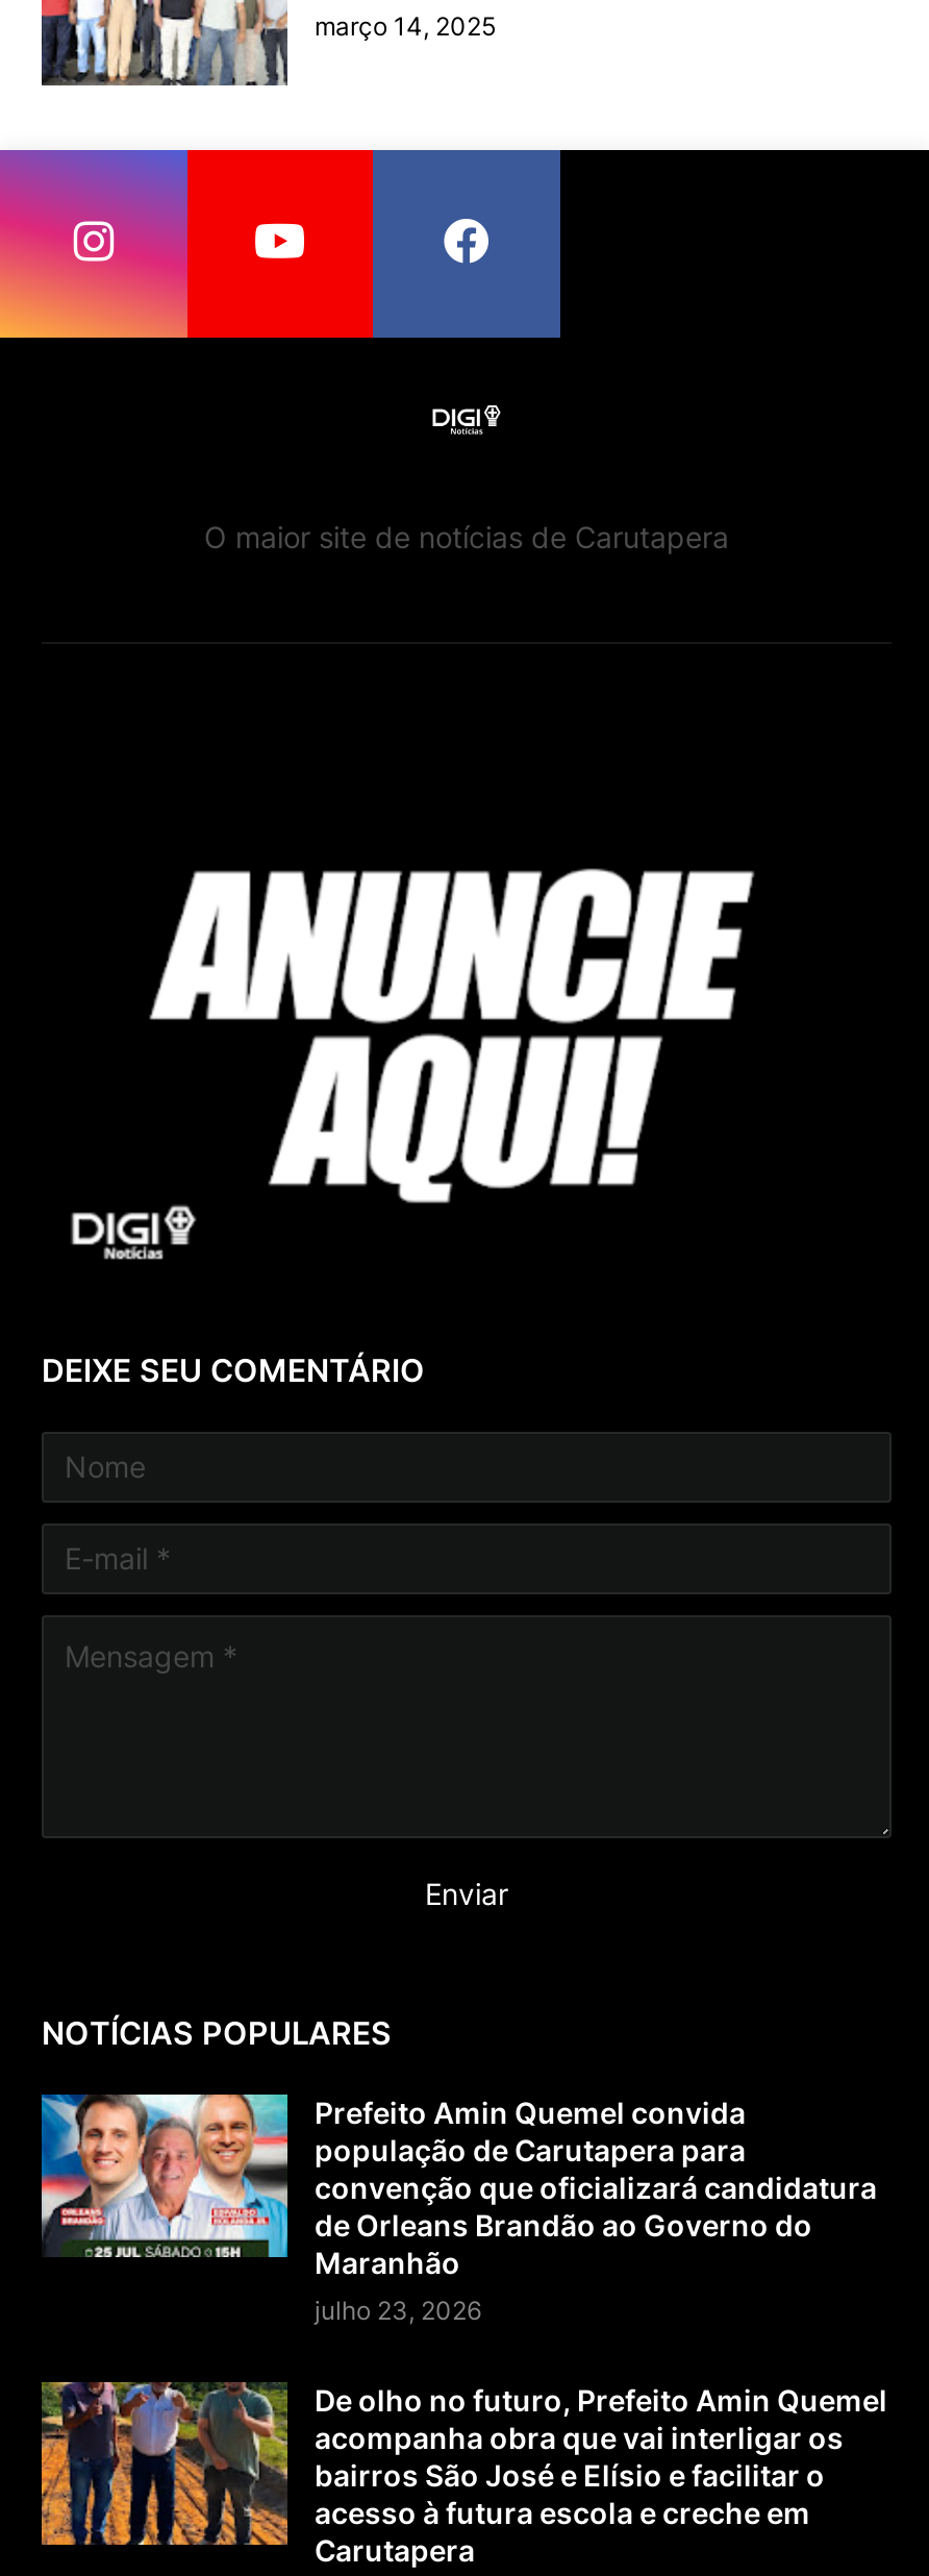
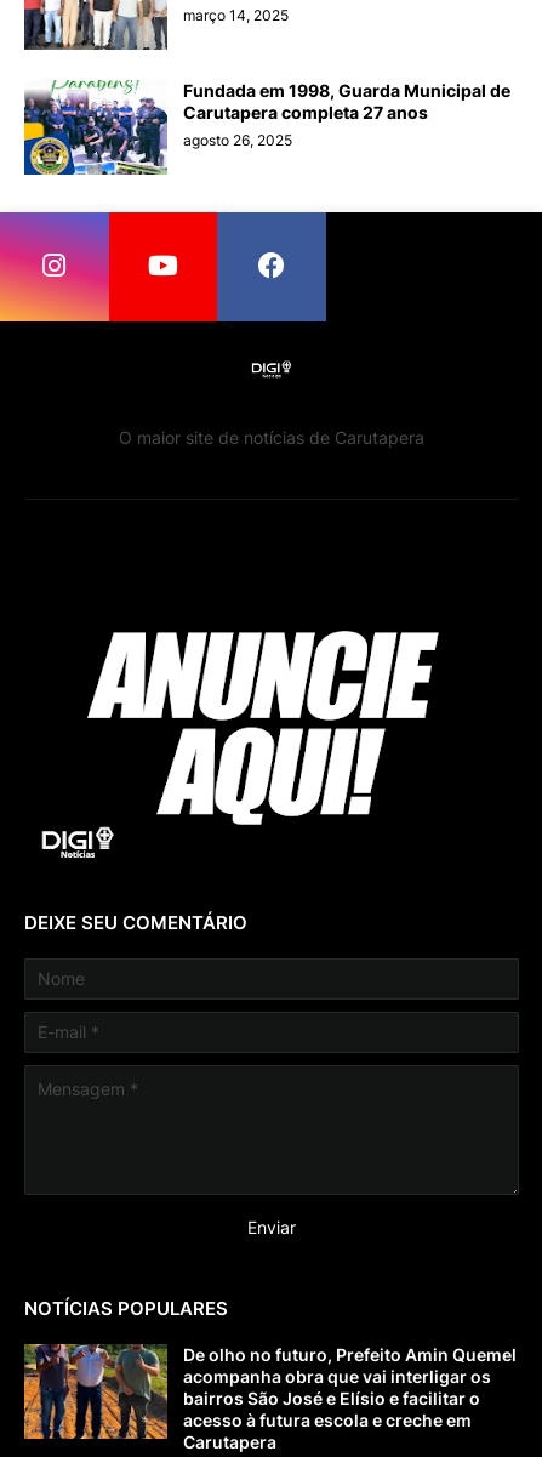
+ [image]
+ Fundada em 1998, Guarda Municipal de
+ Carutapera completa 27 anos
+ agosto 26, 2025

moved down: [image]

moved down: O maior site de notícias de Carutapera | DEIXE SEU COMENTÁRIO | NOTÍCIAS POPULARES

- [image]
- Prefeito Amin Quemel convida
- população de Carutapera para
- convenção que oficializará candidatura
- de Orleans Brandão ao Governo do
- Maranhão
- julho 23, 2026
